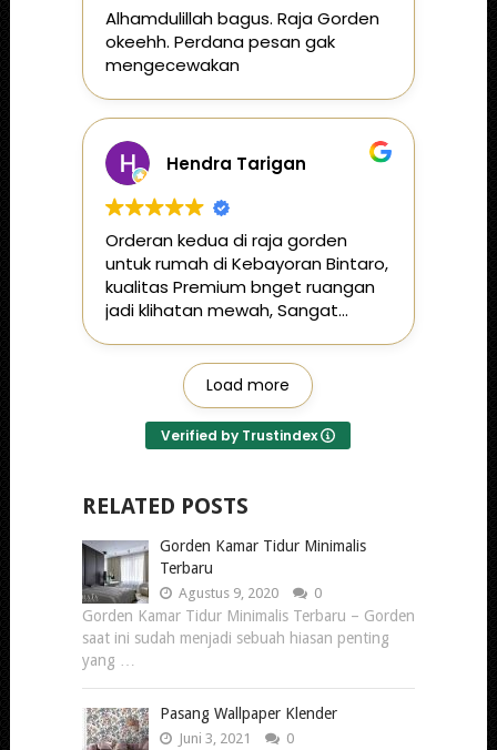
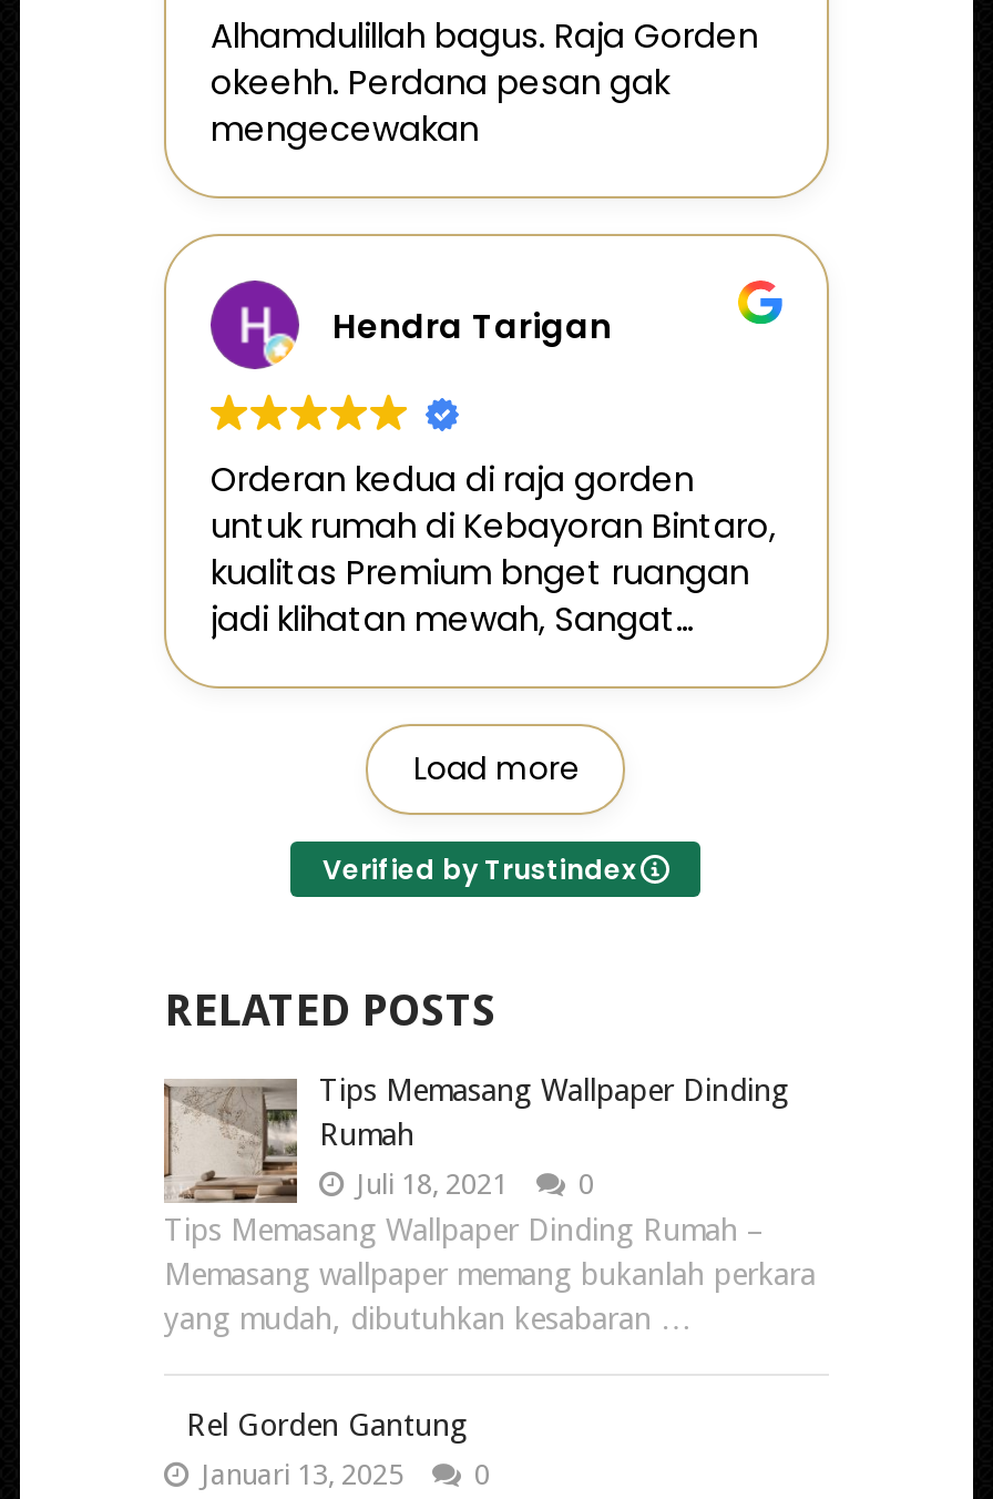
- [image]
- Gorden Kamar Tidur Minimalis Terbaru – Gorden
- saat ini sudah menjadi sebuah hiasan penting
- yang …
+ [image]
+ Tips Memasang Wallpaper Dinding Rumah –
+ Memasang wallpaper memang bukanlah perkara
+ yang mudah, dibutuhkan kesabaran …

- Gorden Kamar Tidur Minimalis
- Terbaru
- Agustus 9, 2020
+ Tips Memasang Wallpaper Dinding
+ Rumah
+ Juli 18, 2021

- Pasang Wallpaper Klender
- Juni 3, 2021
+ Rel Gorden Gantung
+ Januari 13, 2025
